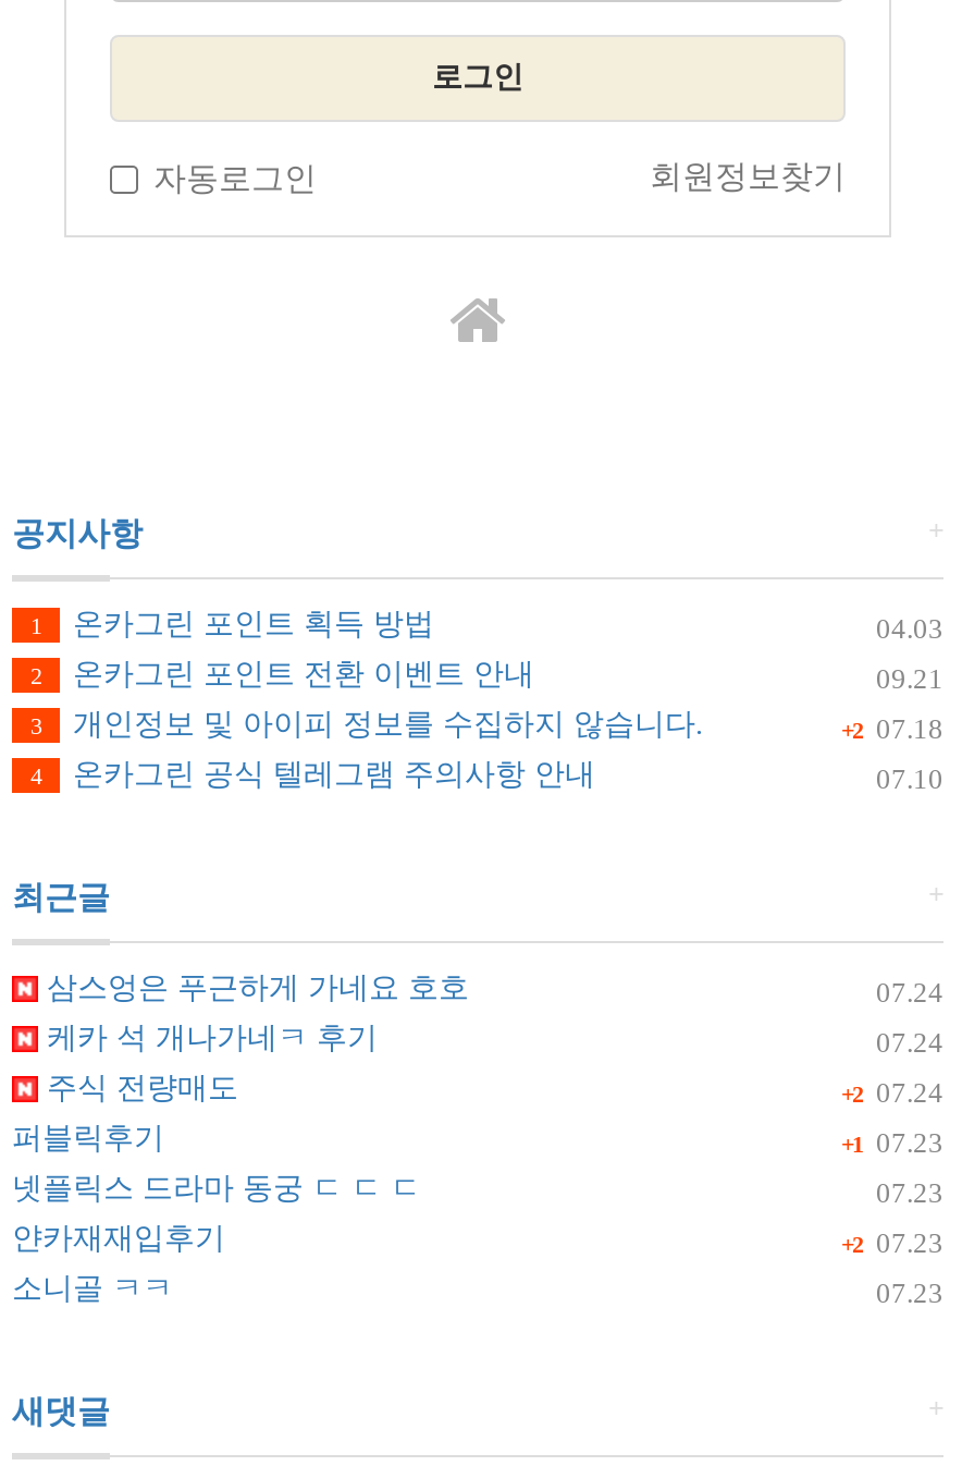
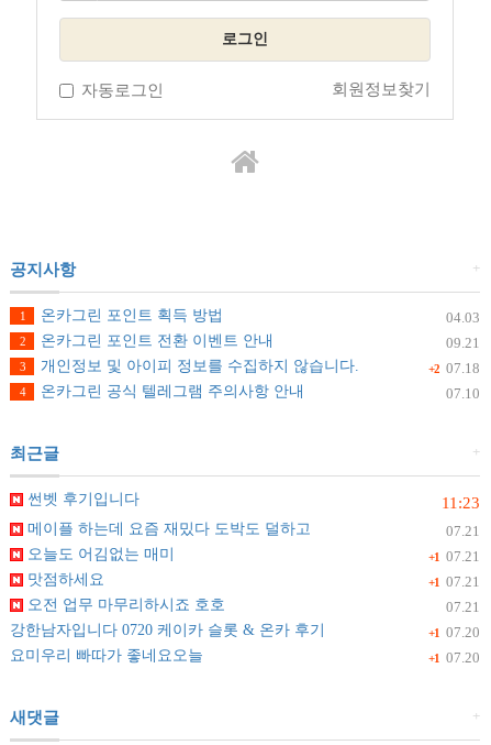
- 07.24
- 삼스엉은 푸근하게 가네요 호호
+ 11:23
+ 썬벳 후기입니다

- 07.24
- 케카 석 개나가네ㅋ 후기
+ 07.21
+ 메이플 하는데 요즘 재밌다 도박도 덜하고

- +2 07.24
- 주식 전량매도
+ +1 07.21
+ 오늘도 어김없는 매미

- +1 07.23
- 퍼블릭후기
+ +1 07.21
+ 맛점하세요

- 07.23
- 넷플릭스 드라마 동궁 ㄷ ㄷ ㄷ
+ 07.21
+ 오전 업무 마무리하시죠 호호

- +2 07.23
- 얀카재재입후기
+ +1 07.20
+ 강한남자입니다 0720 케이카 슬롯 & 온카 후기

- 07.23
- 소니골 ㅋㅋ
+ +1 07.20
+ 요미우리 빠따가 좋네요오늘
